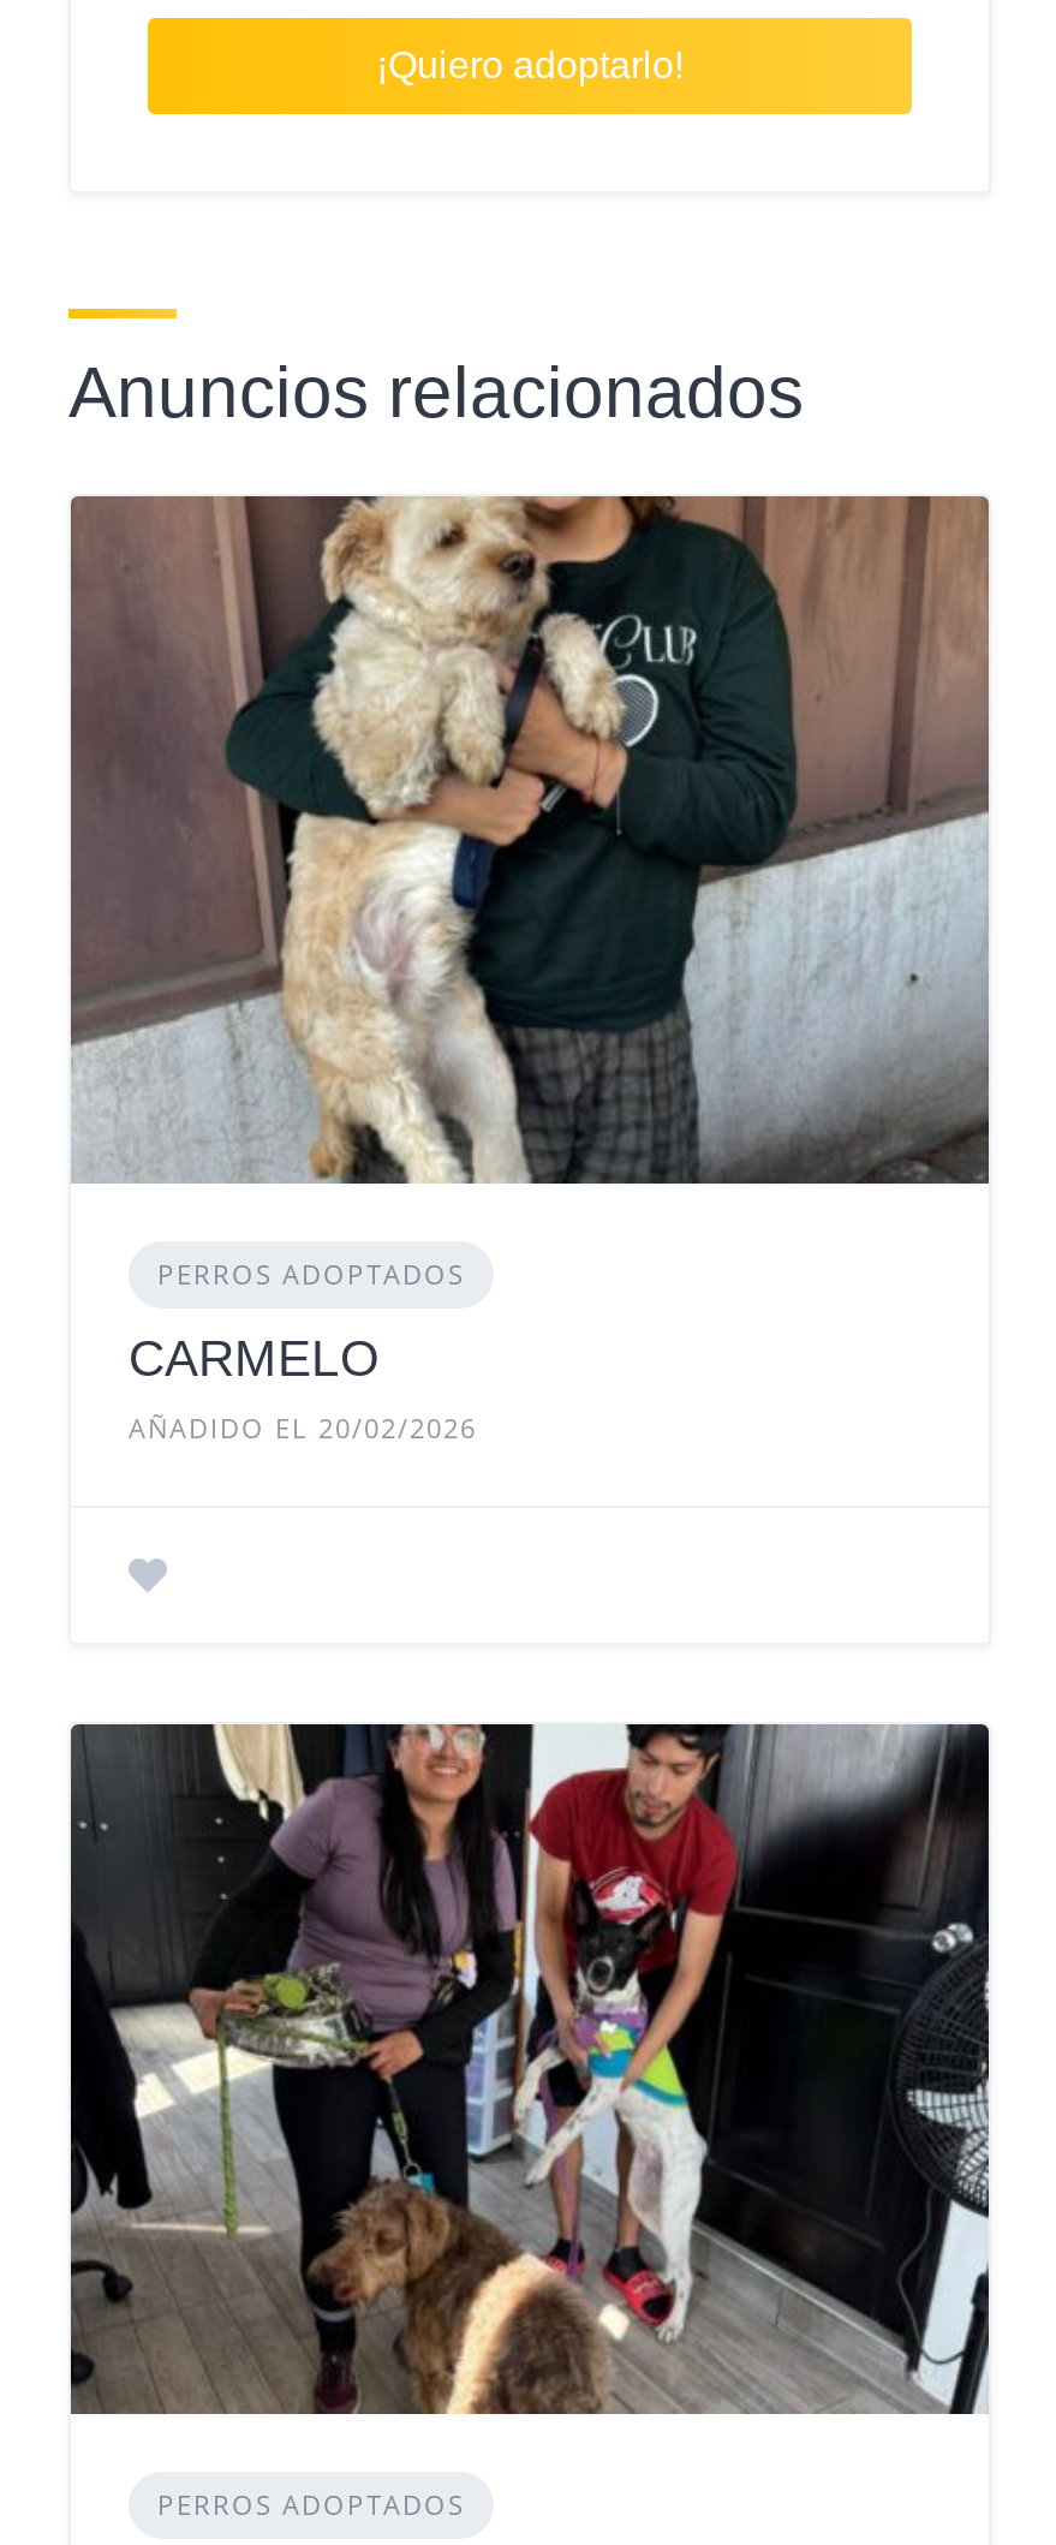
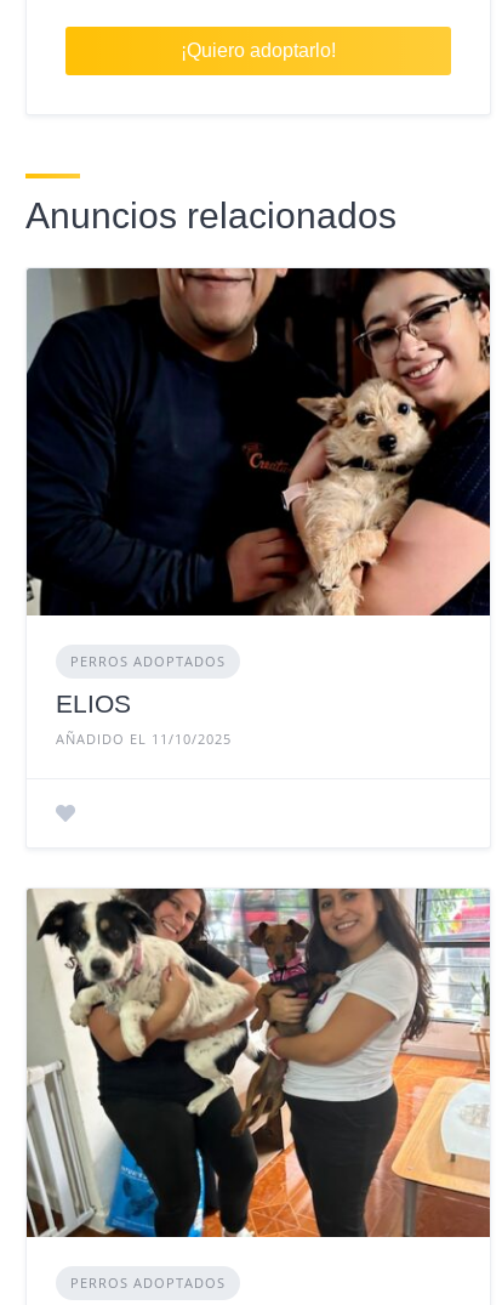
- [image]
+ [image]

- CARMELO
- AÑADIDO EL 20/02/2026
+ ELIOS
+ AÑADIDO EL 11/10/2025

- [image]
+ [image]
